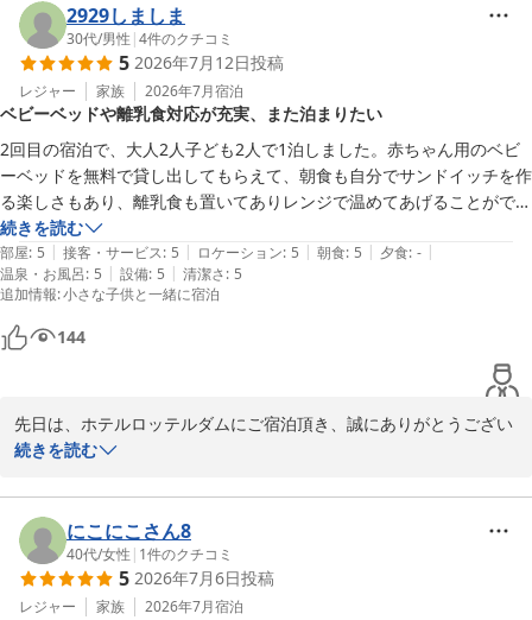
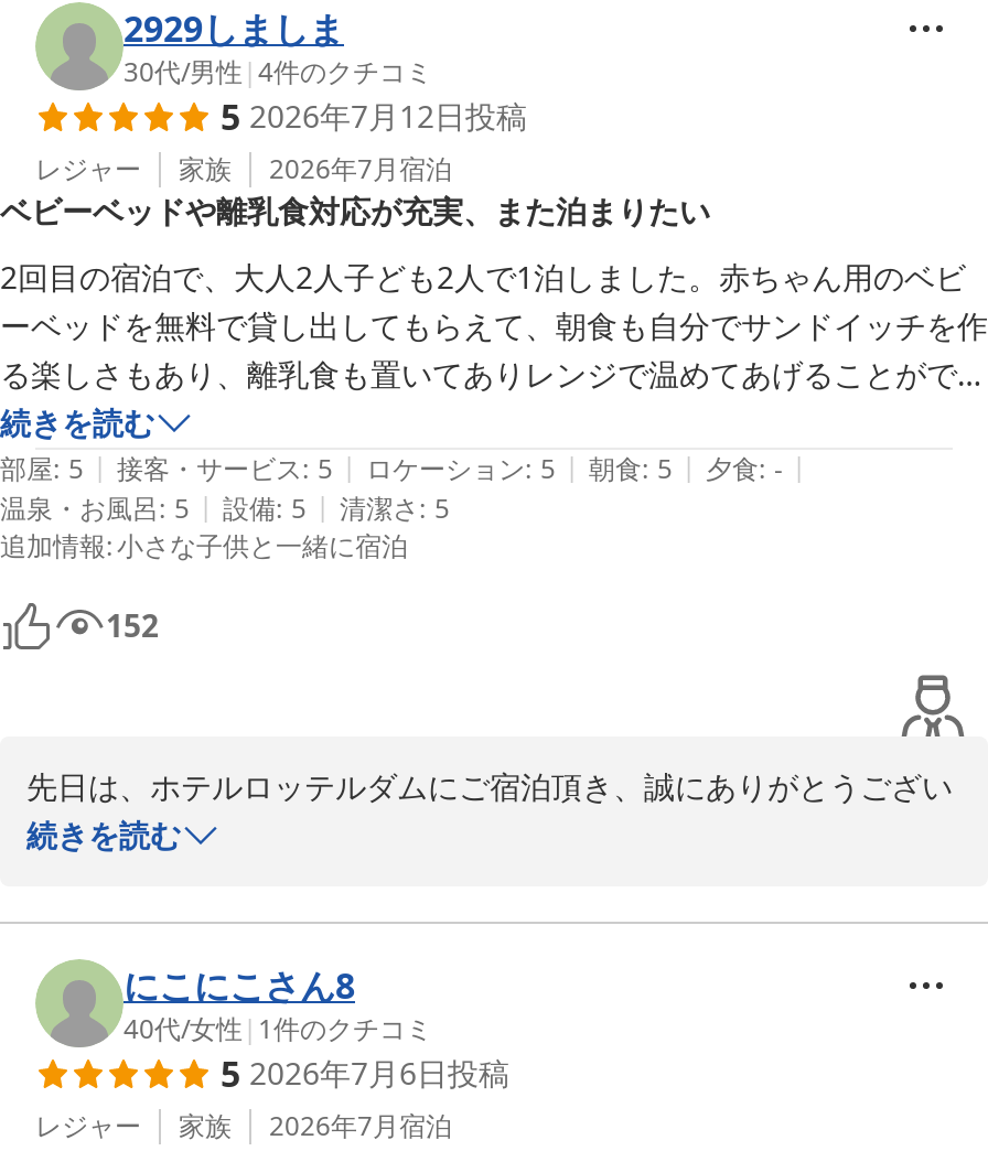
- 144
+ 152
